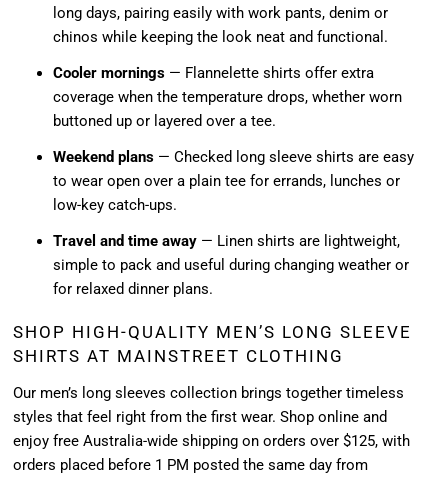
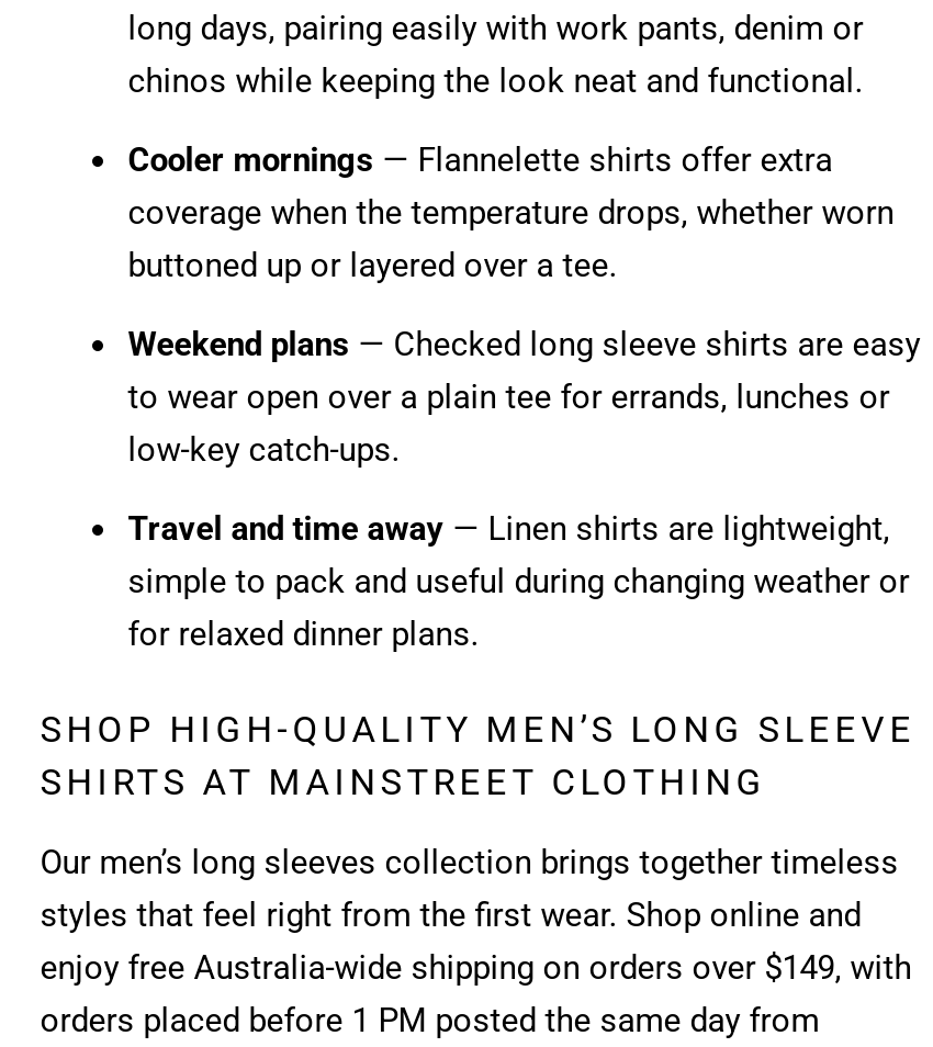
- enjoy free Australia-wide shipping on orders over $125, with
+ enjoy free Australia-wide shipping on orders over $149, with
